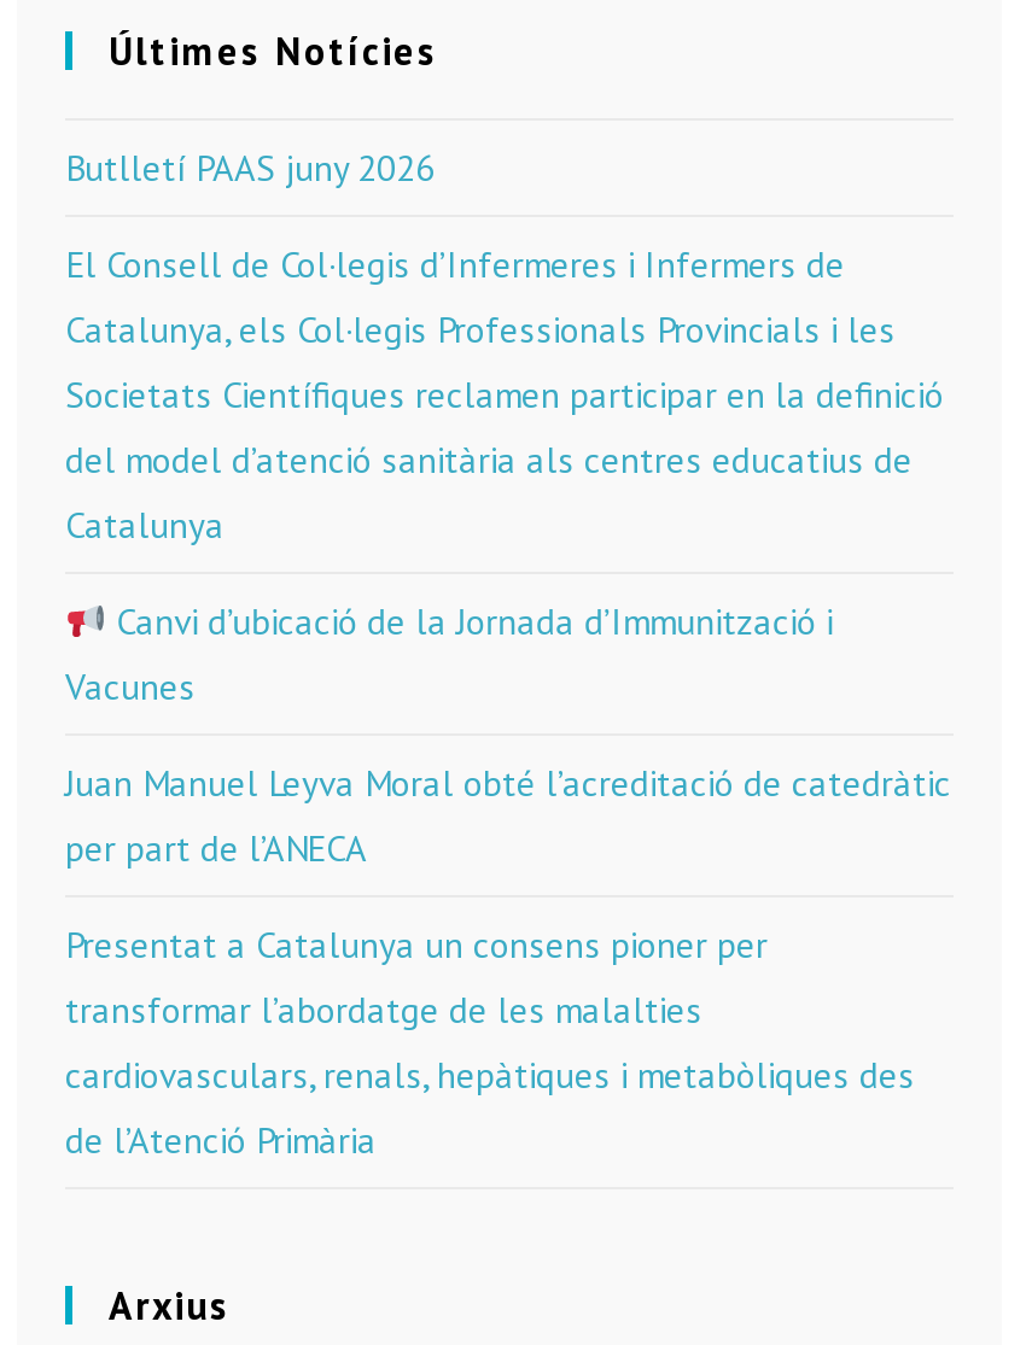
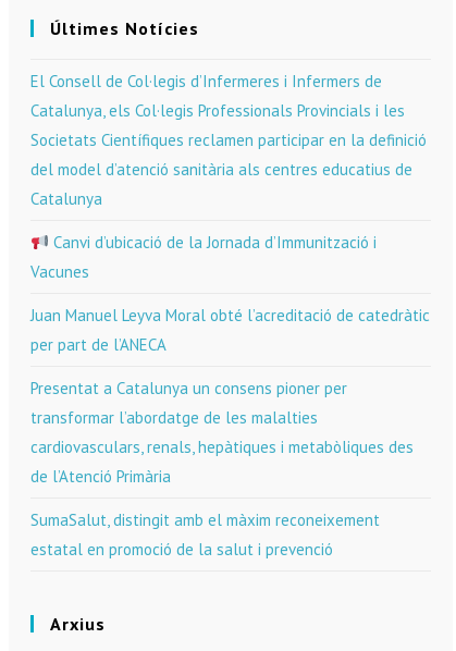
- Butlletí PAAS juny 2026

moved up: El Consell de Col·legis d’Infermeres i Infermers de | Catalunya, els Col·legis Professionals Provincials i les | Societats Científiques reclamen participar en la definició | ... | cardiovasculars, renals, hepàtiques i metabòliques des | de l’Atenció Primària

+ SumaSalut, distingit amb el màxim reconeixement
+ estatal en promoció de la salut i prevenció
